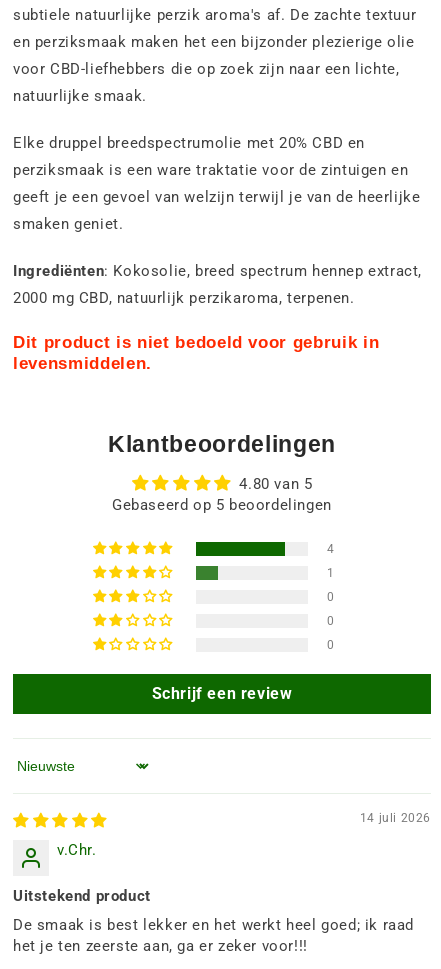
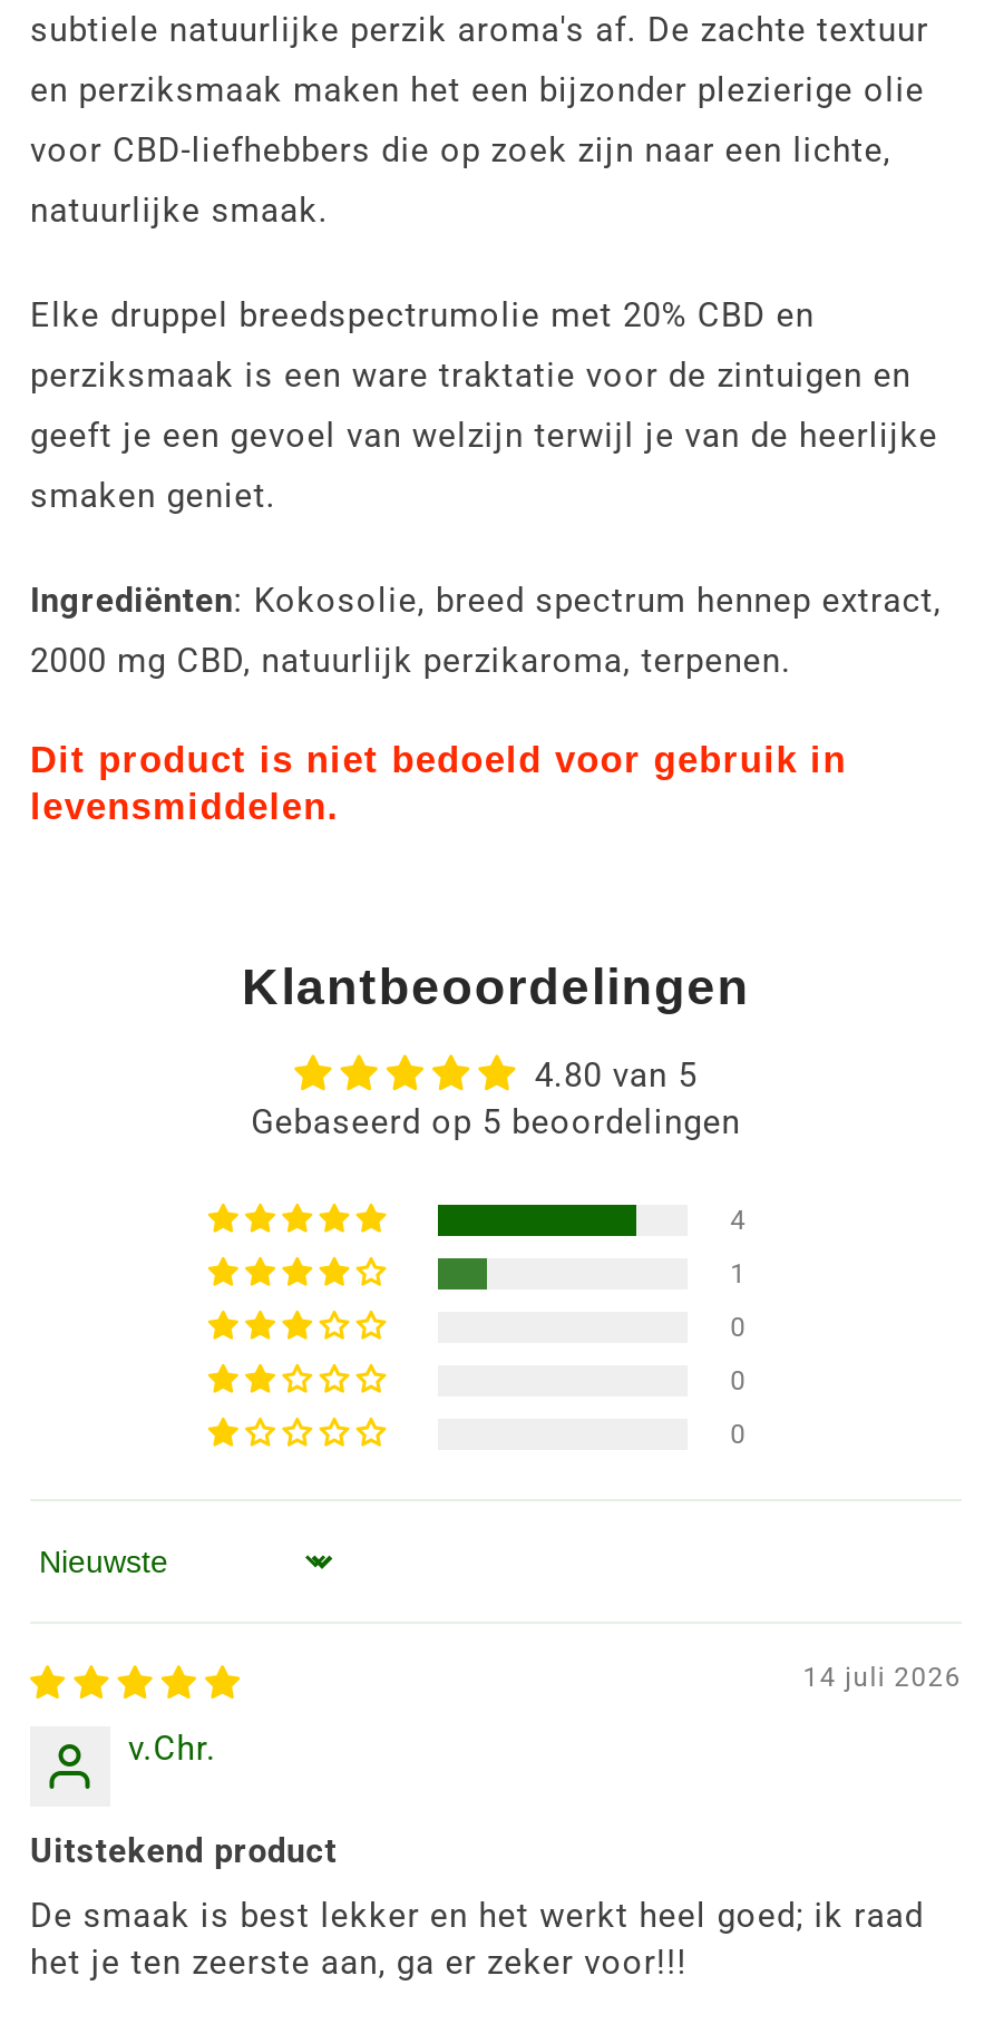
- Schrijf een review
